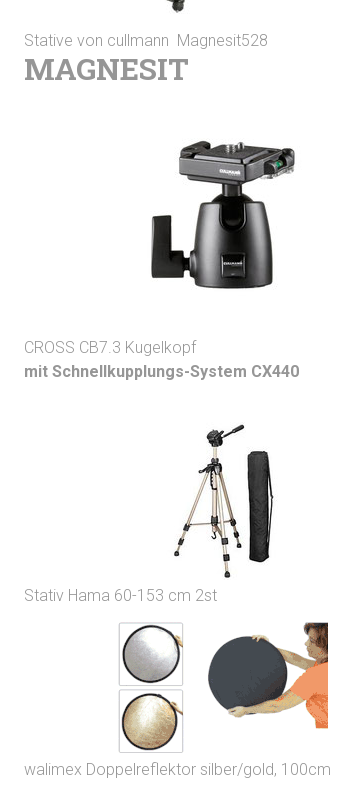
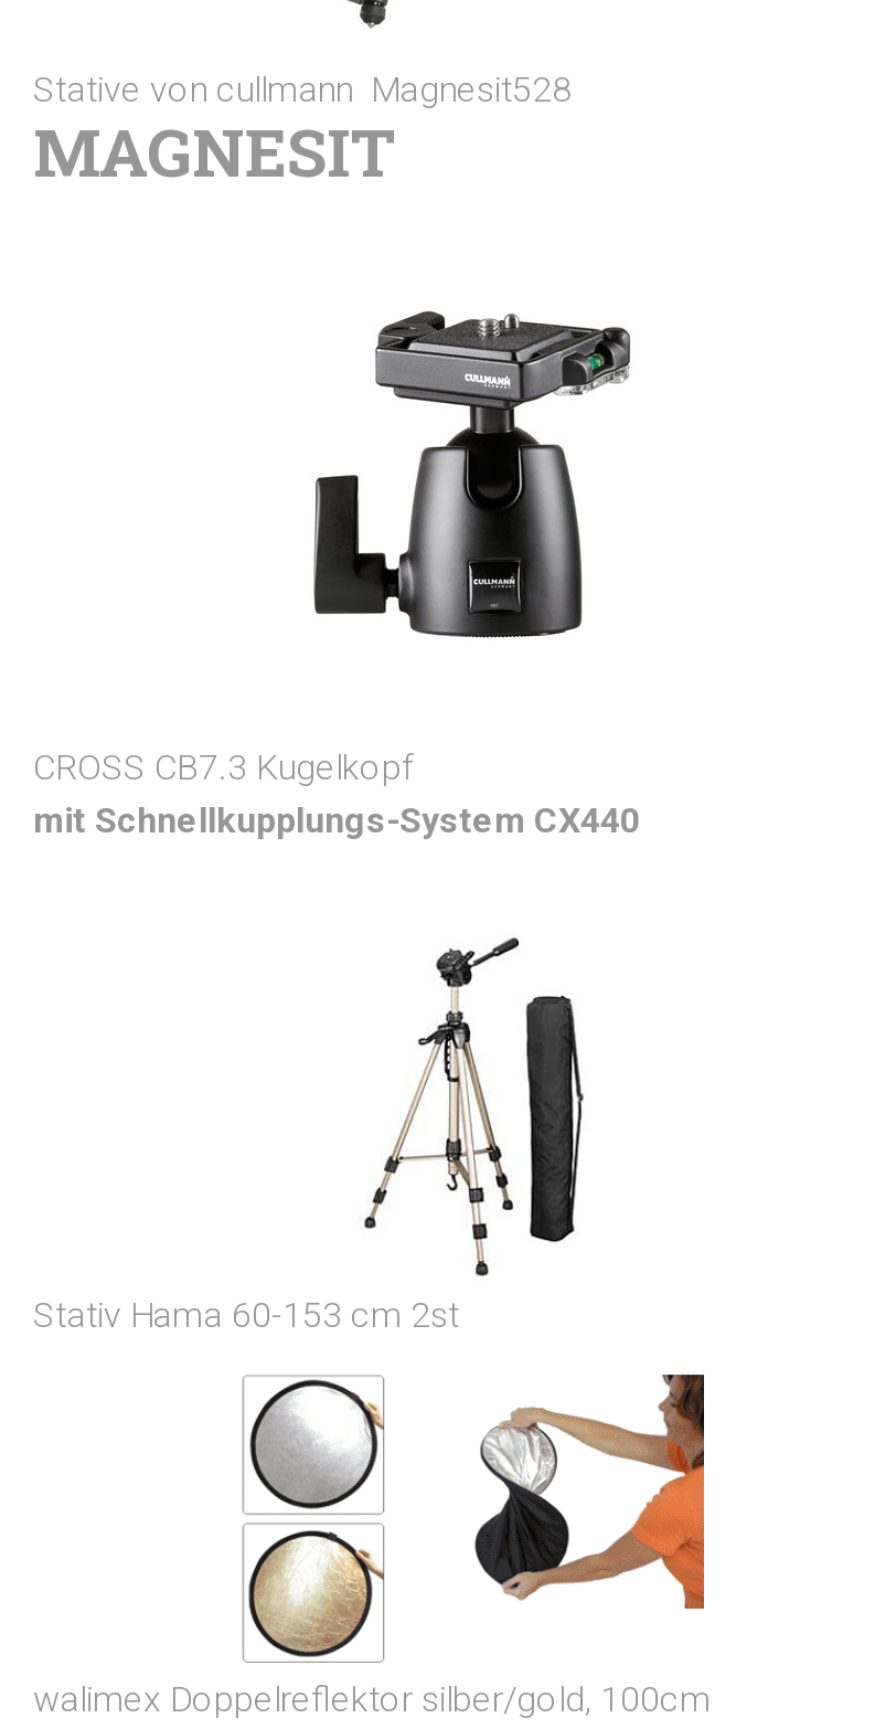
- [image]
+ [image]
